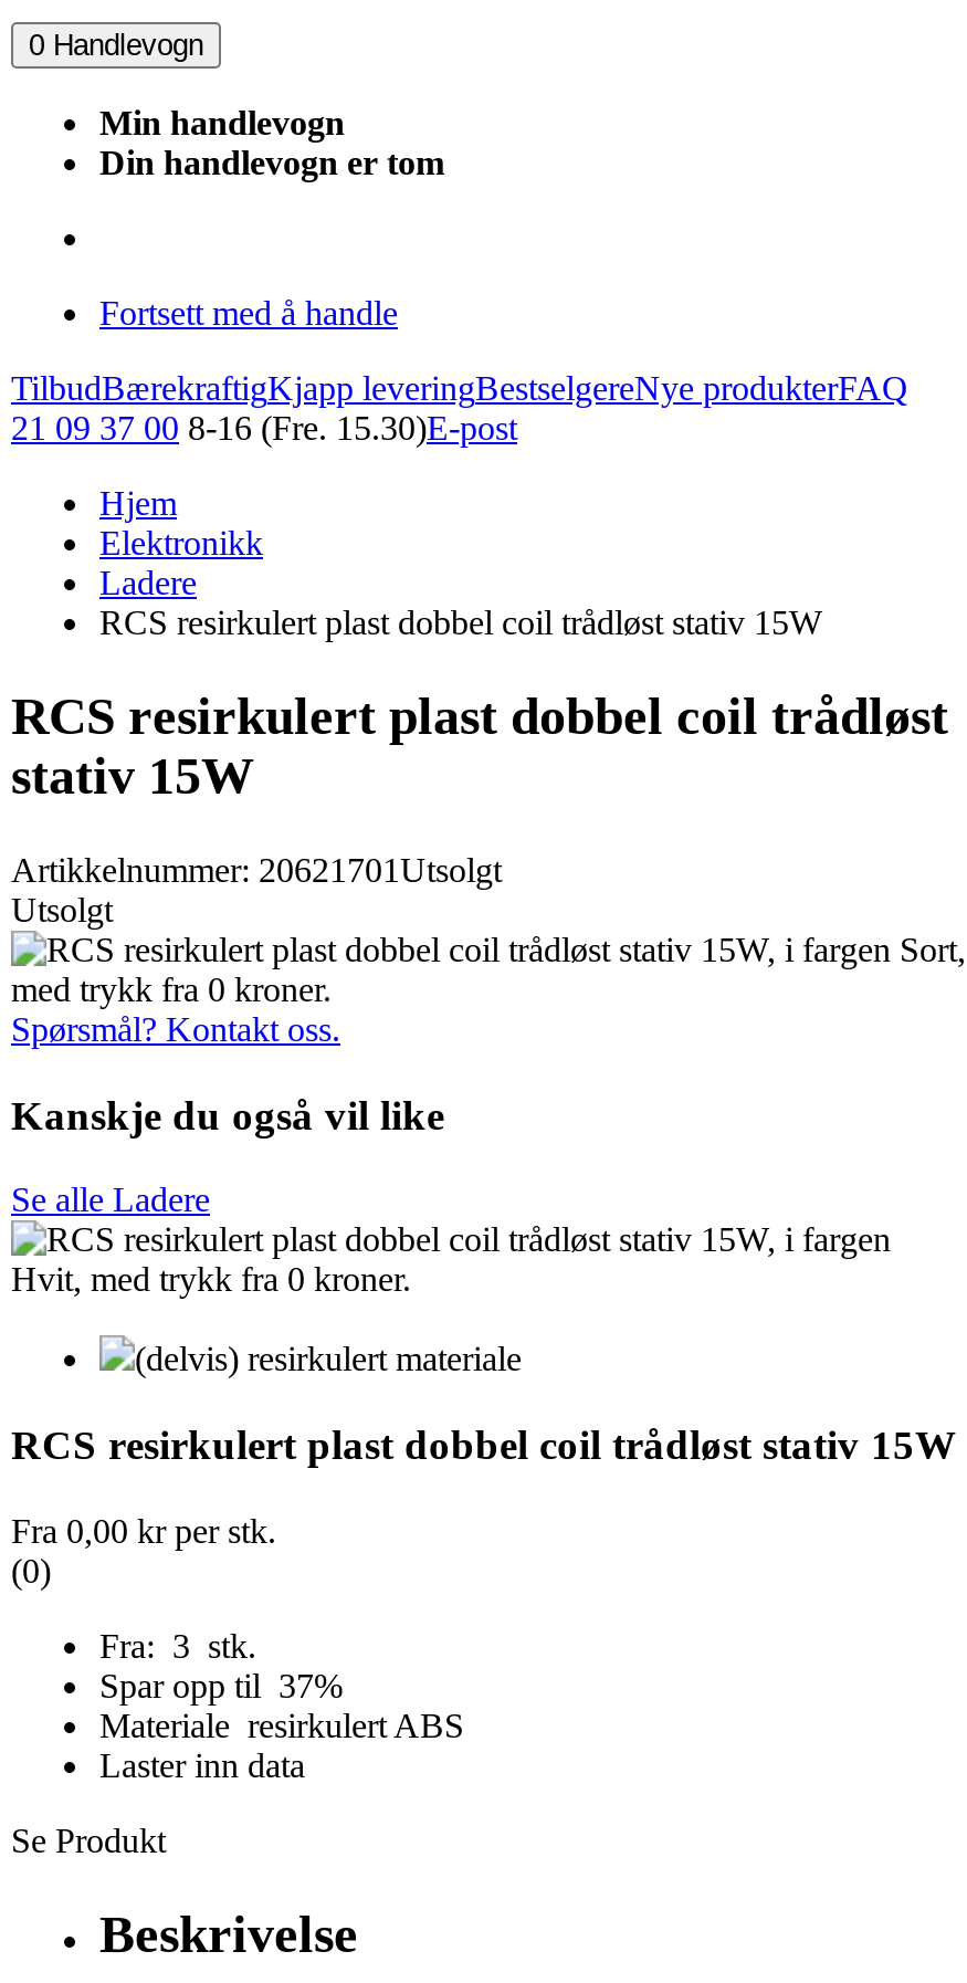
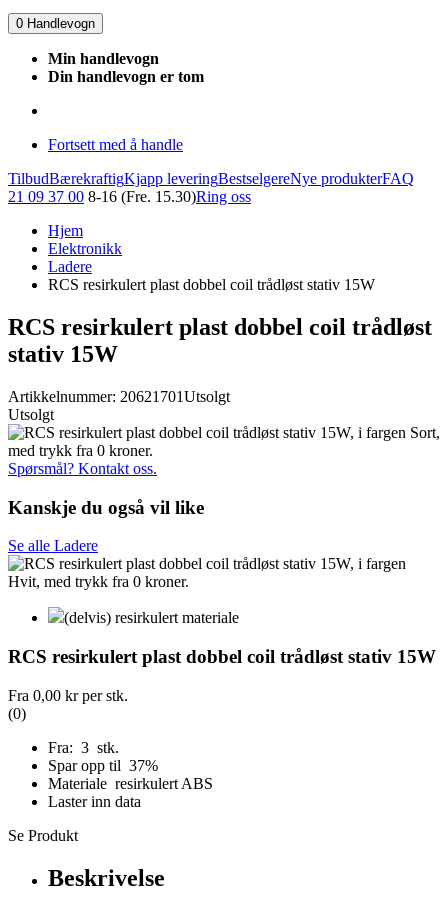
- 21 09 37 00 8-16 (Fre. 15.30)E-post
+ 21 09 37 00 8-16 (Fre. 15.30)Ring oss
